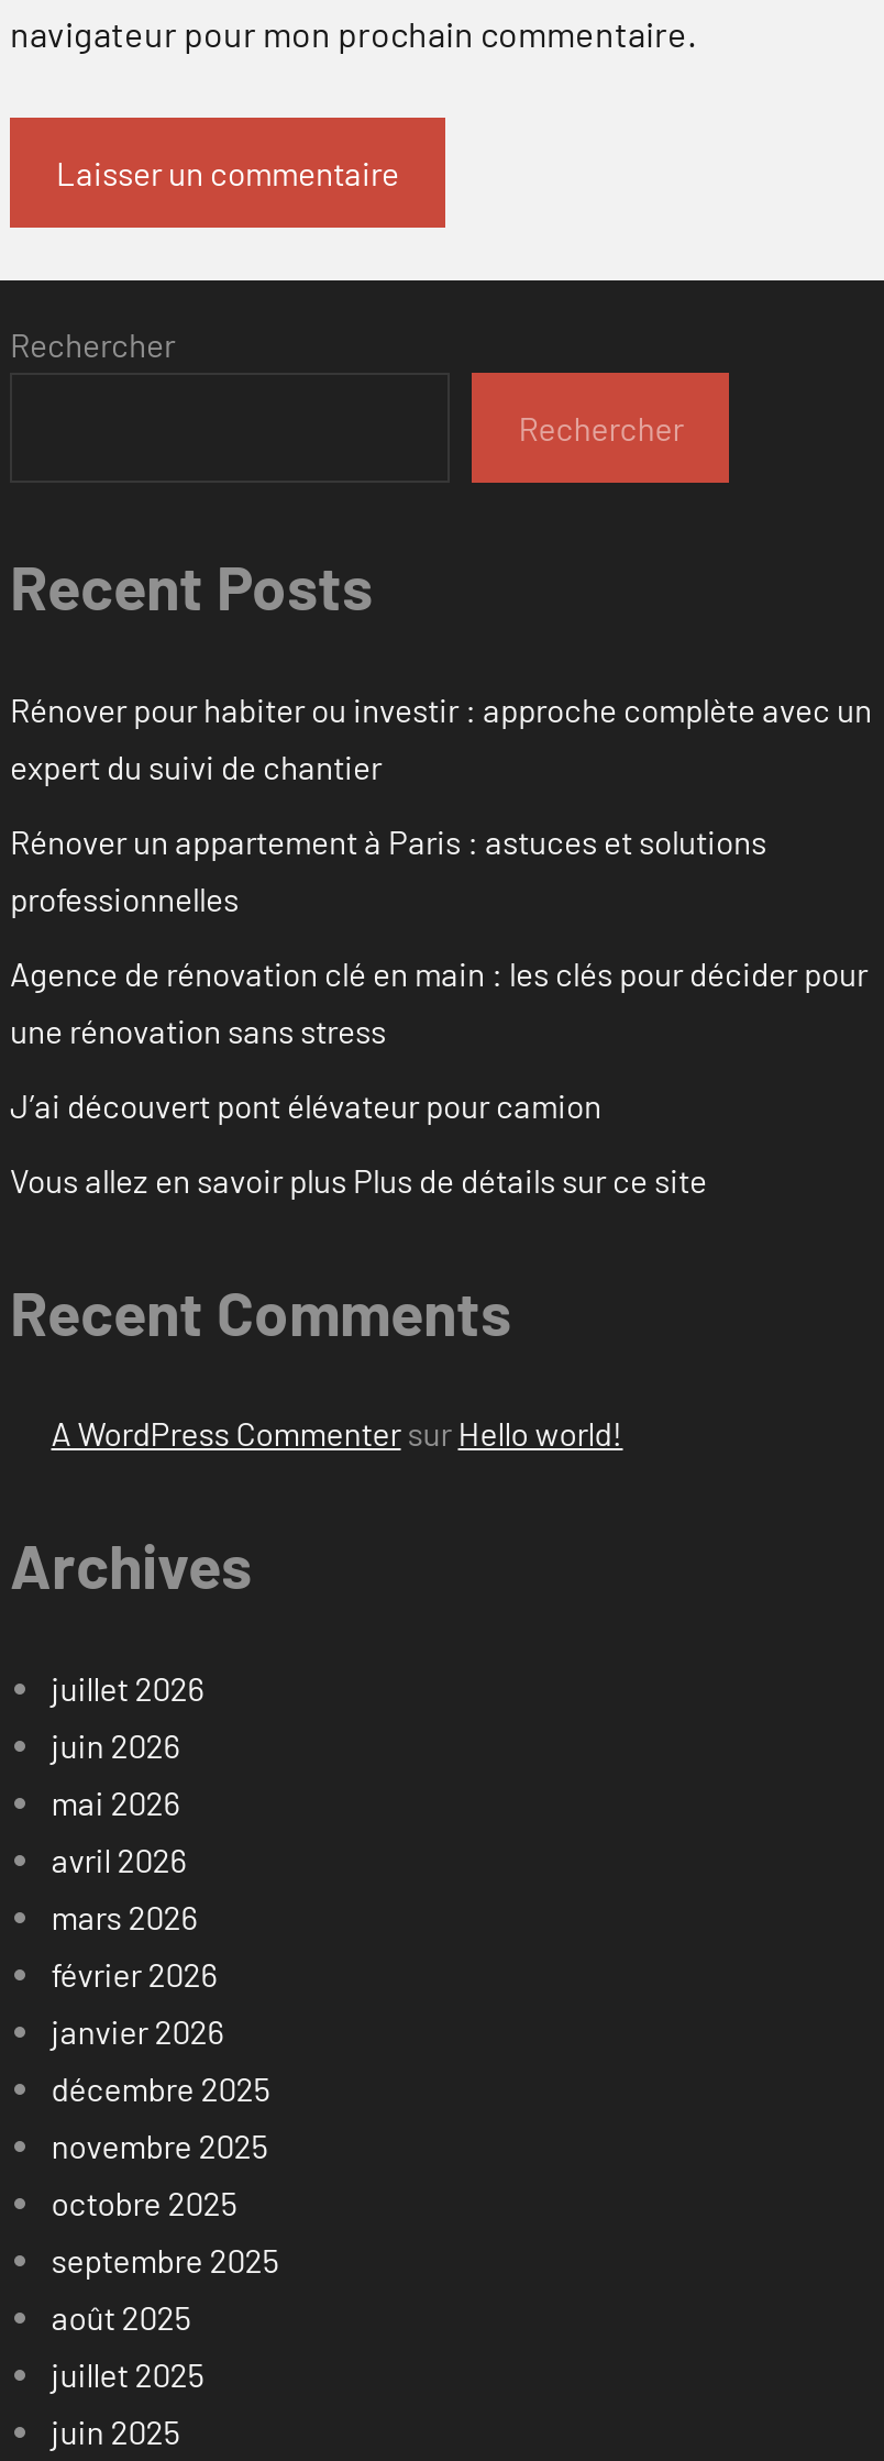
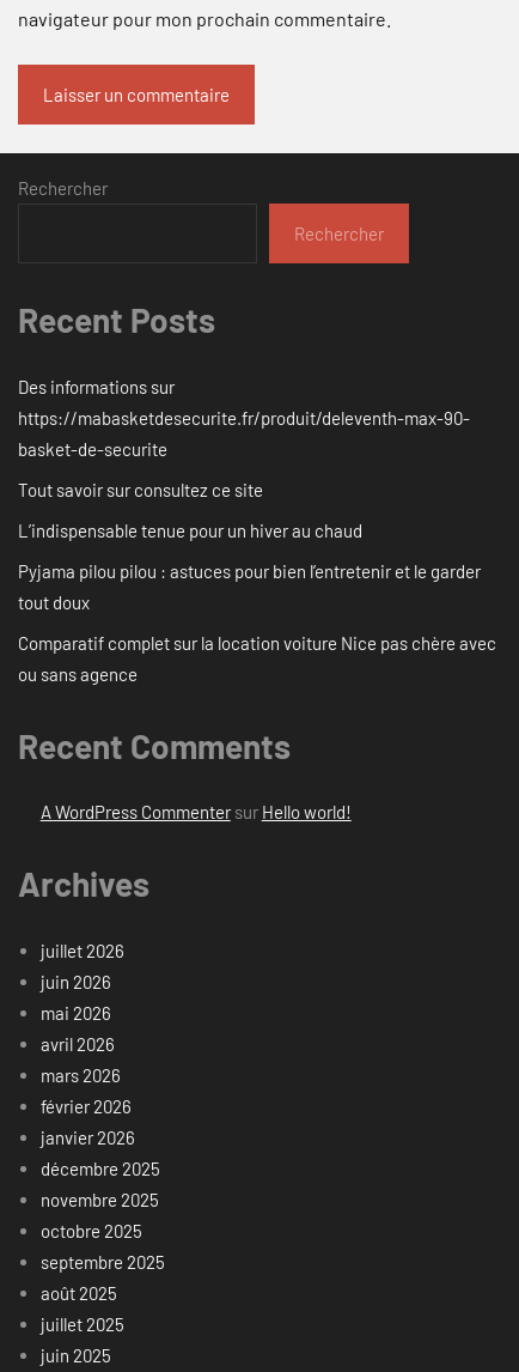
- Rénover pour habiter ou investir : approche complète avec un
- expert du suivi de chantier
+ Des informations sur
+ https://mabasketdesecurite.fr/produit/deleventh-max-90-
+ basket-de-securite

- Rénover un appartement à Paris : astuces et solutions
- professionnelles
+ Tout savoir sur consultez ce site

- Agence de rénovation clé en main : les clés pour décider pour
- une rénovation sans stress
+ L’indispensable tenue pour un hiver au chaud

- J’ai découvert pont élévateur pour camion
+ Pyjama pilou pilou : astuces pour bien l’entretenir et le garder
+ tout doux

- Vous allez en savoir plus Plus de détails sur ce site
+ Comparatif complet sur la location voiture Nice pas chère avec
+ ou sans agence
